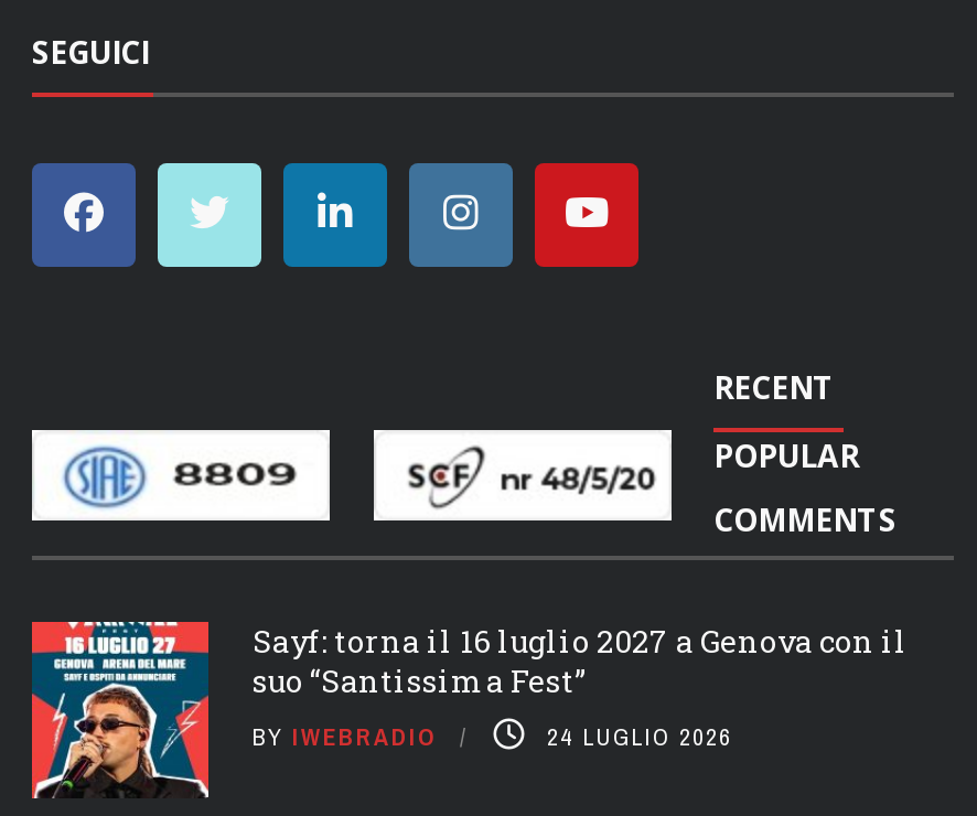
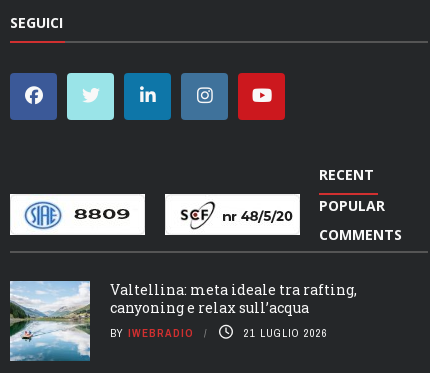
- [image]
- Sayf: torna il 16 luglio 2027 a Genova con il
- suo “Santissima Fest”
+ [image]
+ Valtellina: meta ideale tra rafting,
+ canyoning e relax sull’acqua

- 24 LUGLIO 2026
+ 21 LUGLIO 2026
